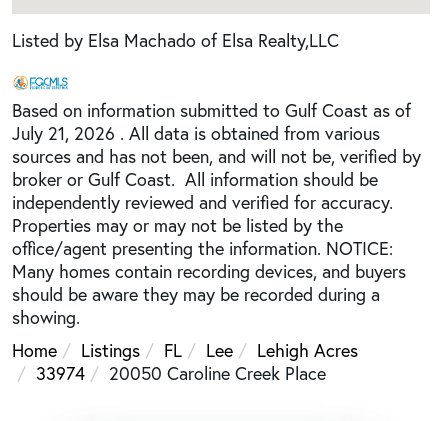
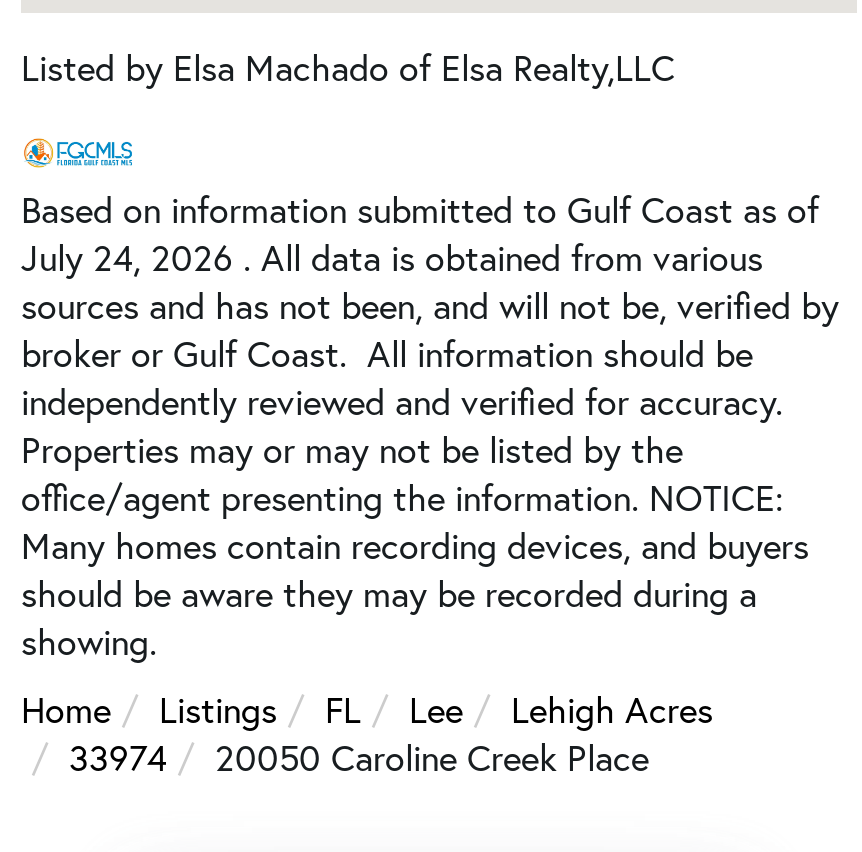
- July 21, 2026 . All data is obtained from various
+ July 24, 2026 . All data is obtained from various
